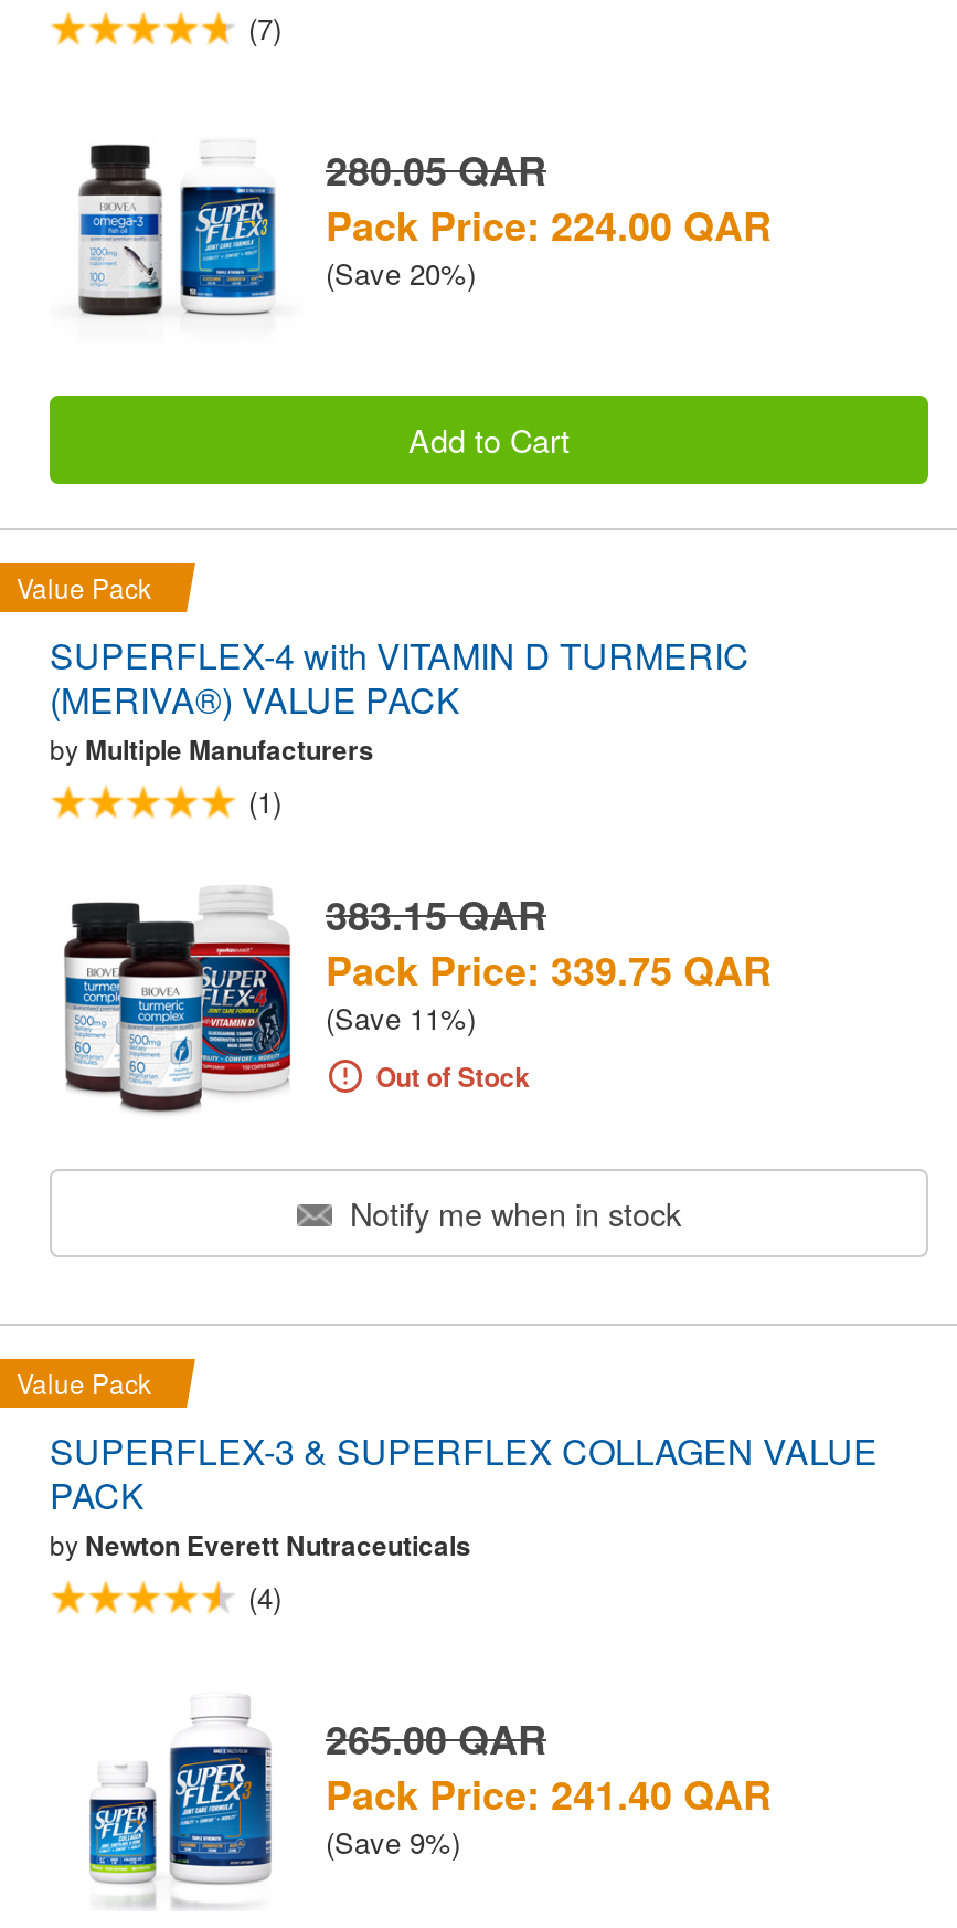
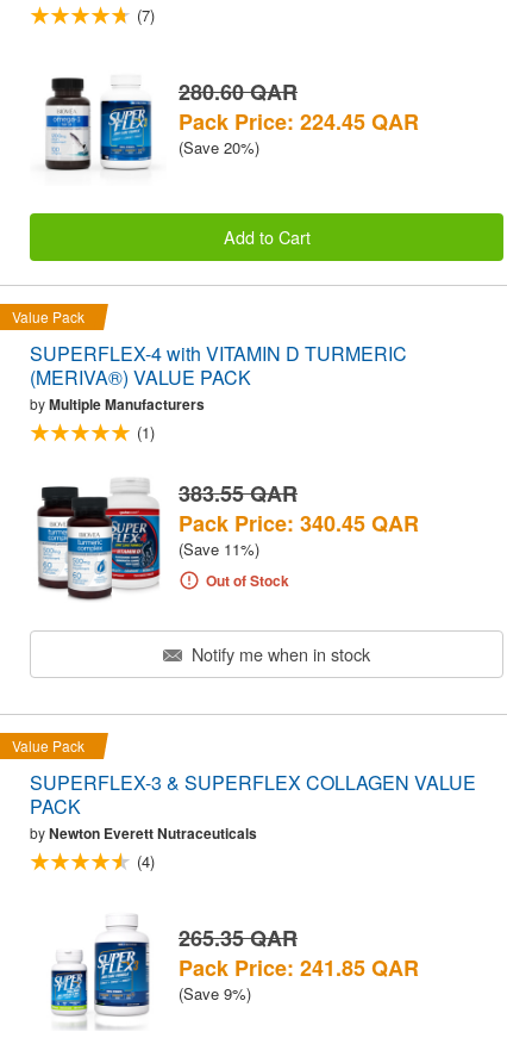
- 280.05 QAR
+ 280.60 QAR

- Pack Price: 224.00 QAR
+ Pack Price: 224.45 QAR

- 383.15 QAR
+ 383.55 QAR

- Pack Price: 339.75 QAR
+ Pack Price: 340.45 QAR

- 265.00 QAR
+ 265.35 QAR

- Pack Price: 241.40 QAR
+ Pack Price: 241.85 QAR
